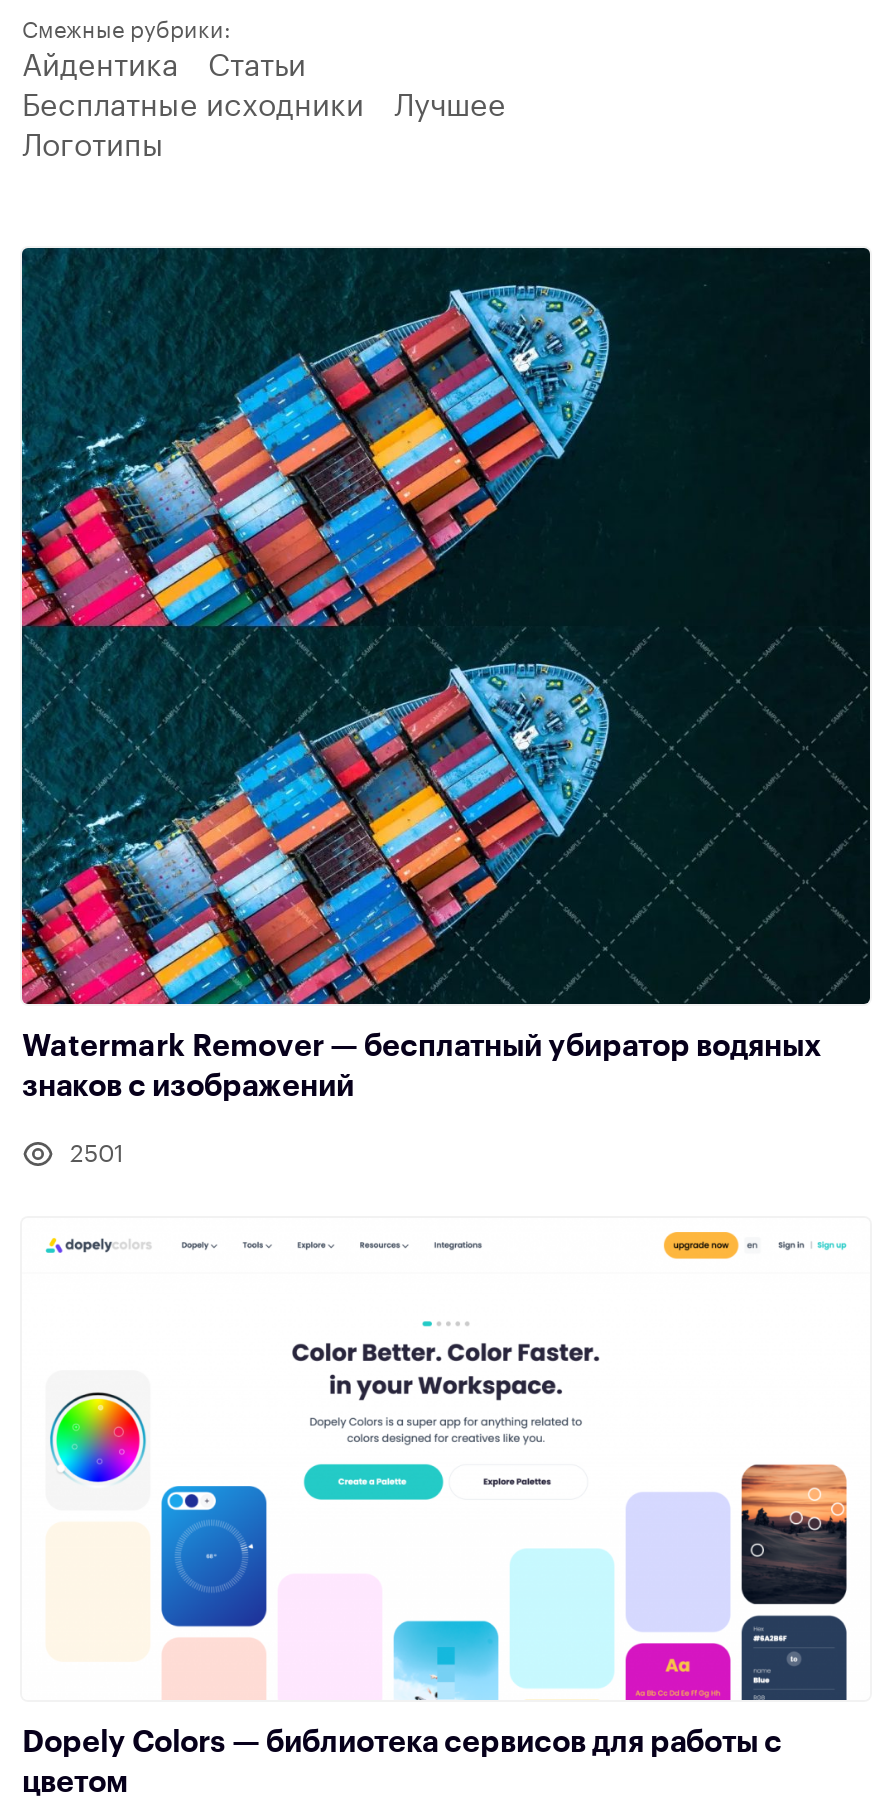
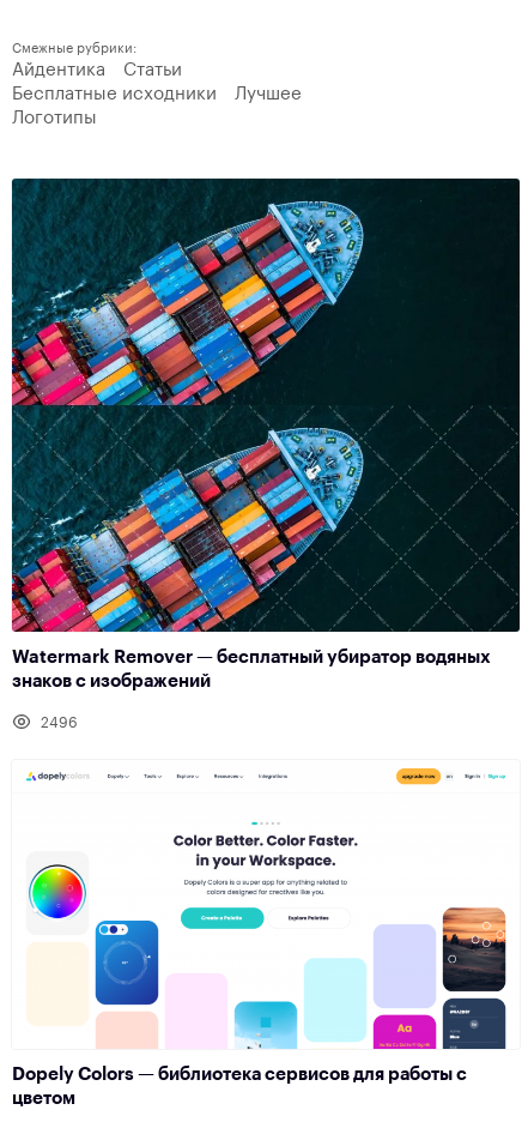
- 2501
+ 2496
